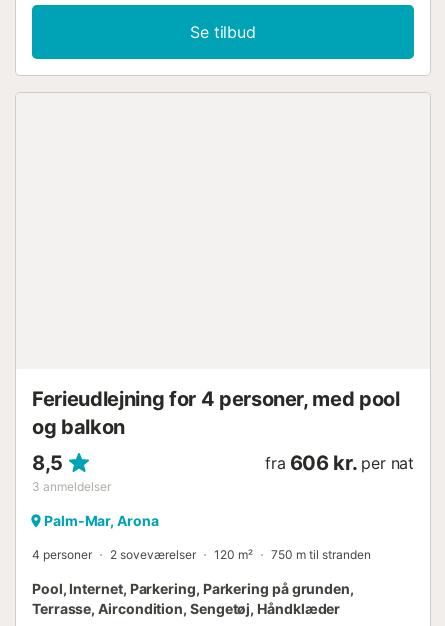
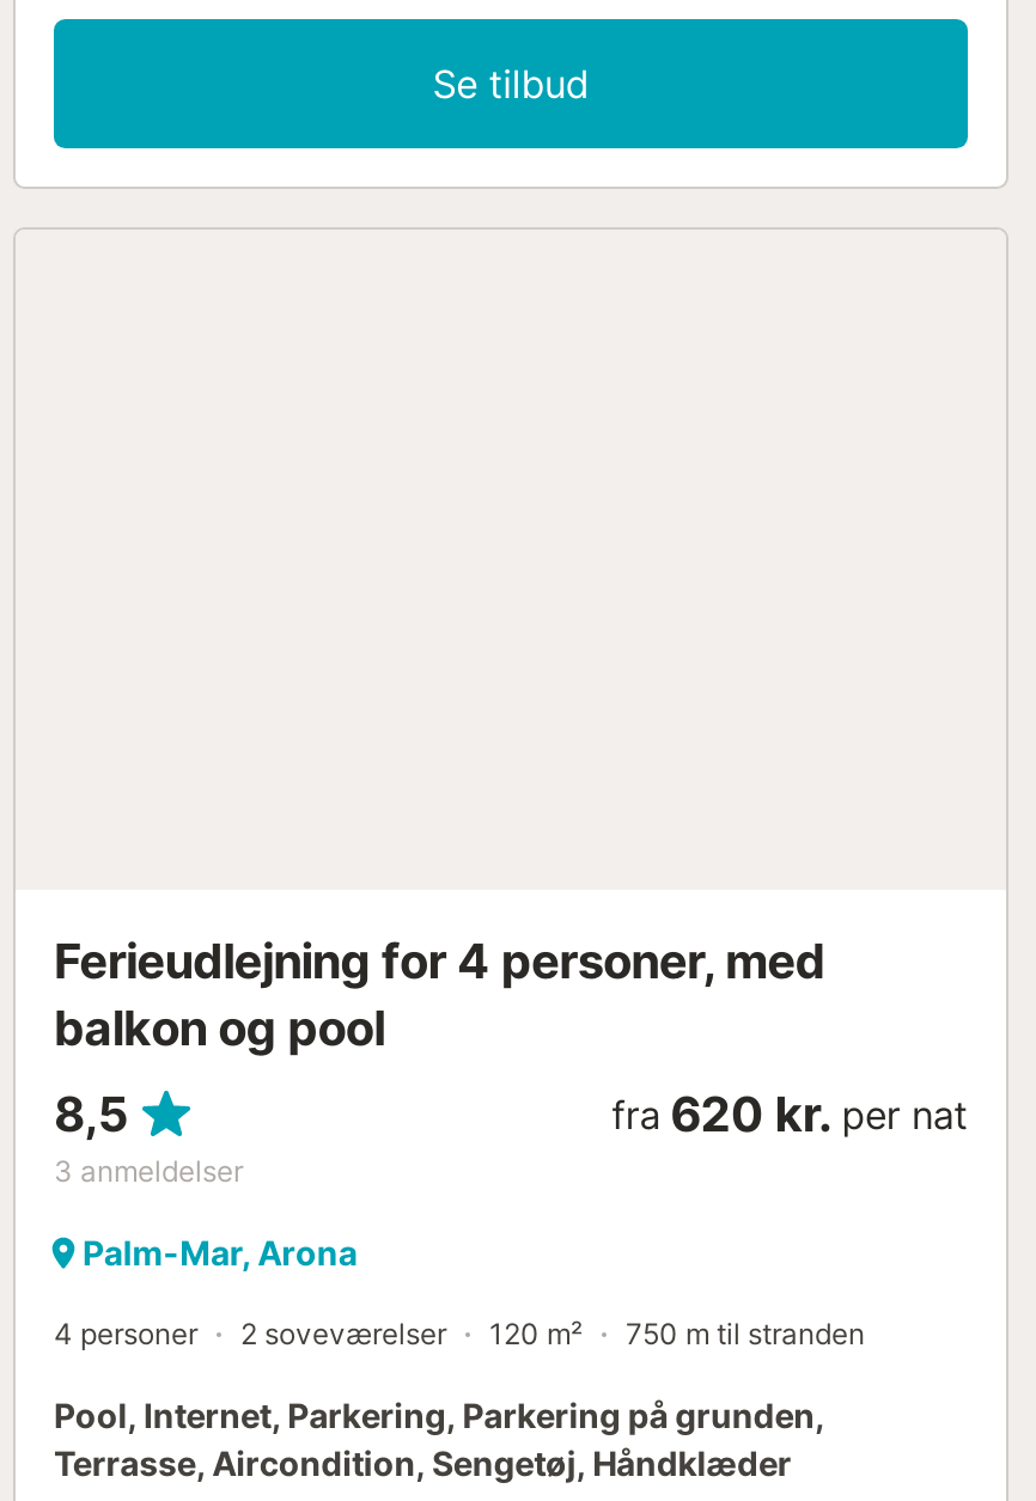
- Ferieudlejning for 4 personer, med pool
- og balkon
+ Ferieudlejning for 4 personer, med
+ balkon og pool

- fra 606 kr. per nat
+ fra 620 kr. per nat
